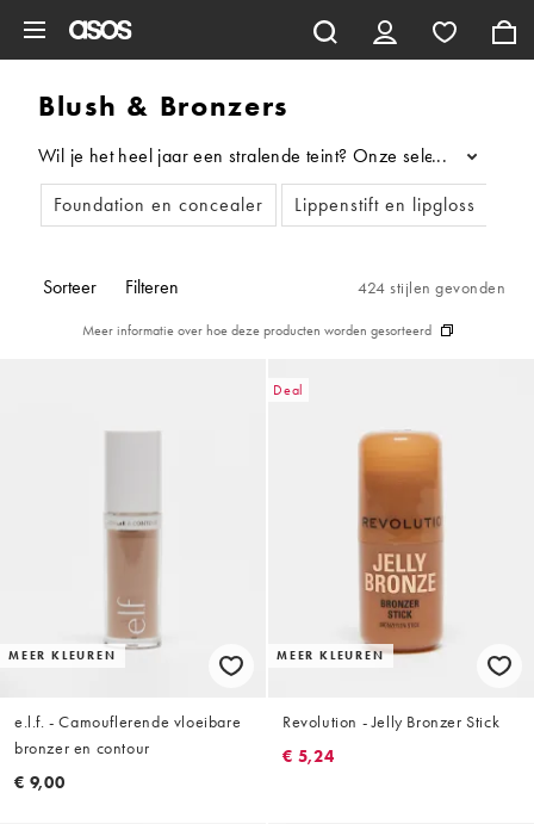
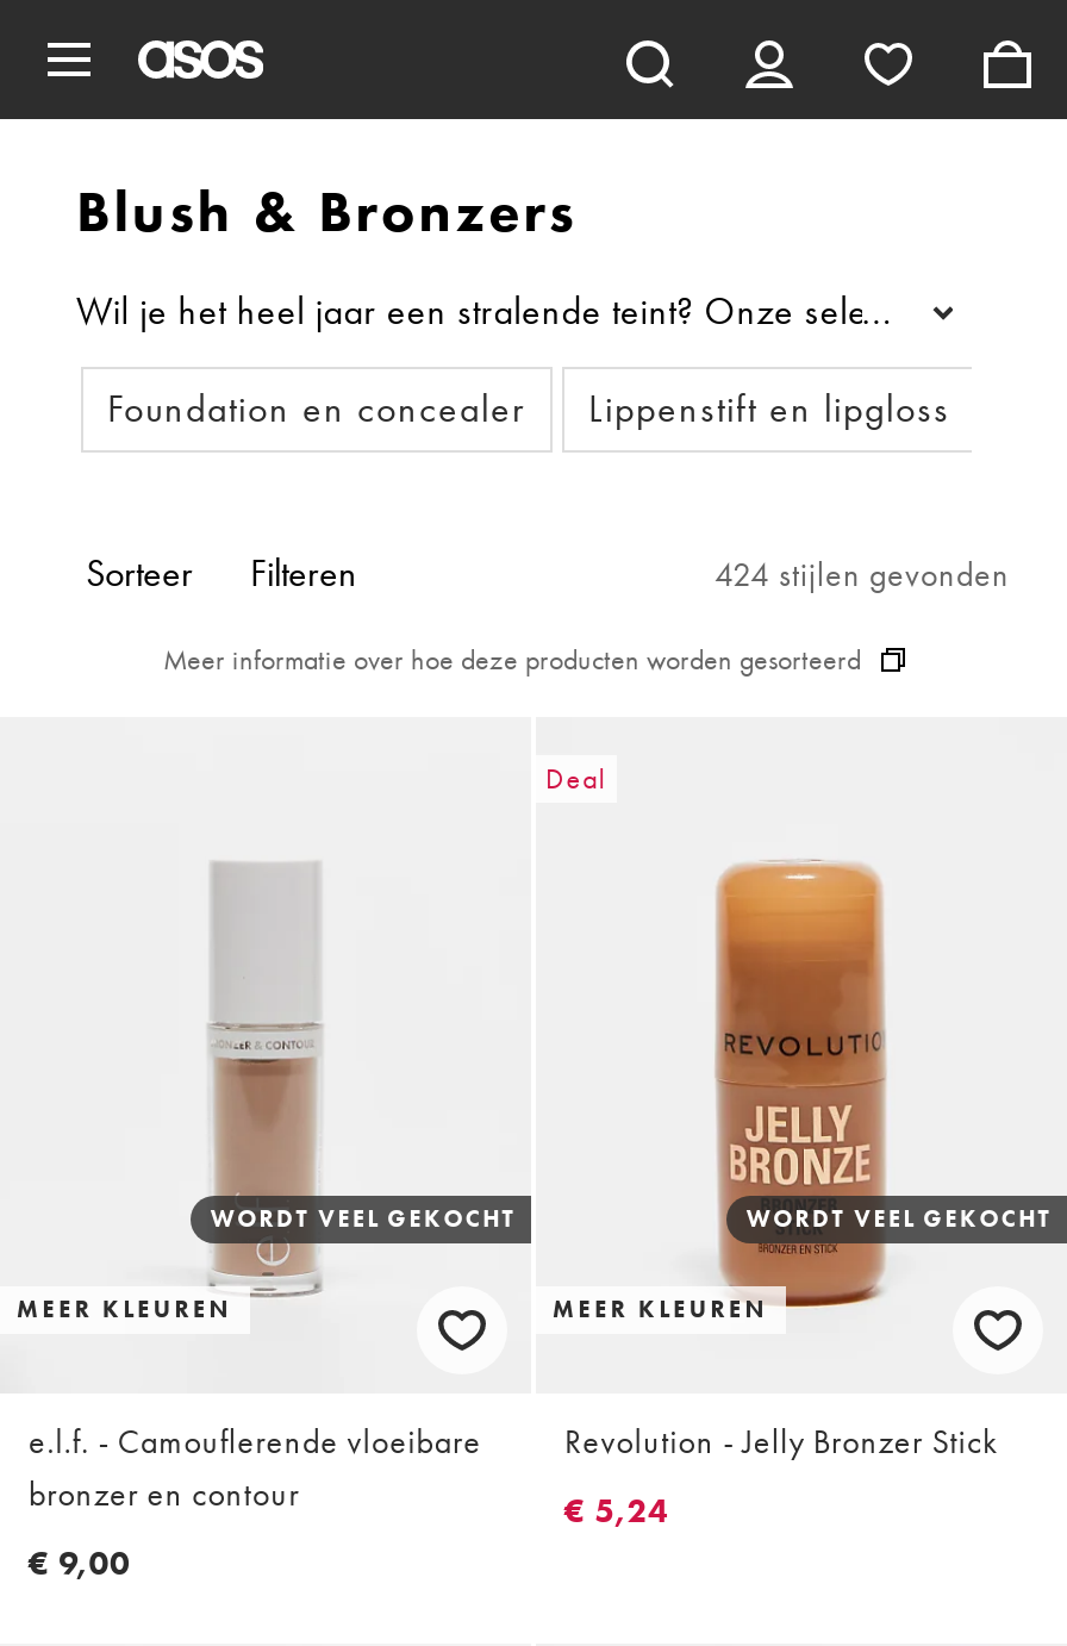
+ WORDT VEEL GEKOCHT

+ WORDT VEEL GEKOCHT
